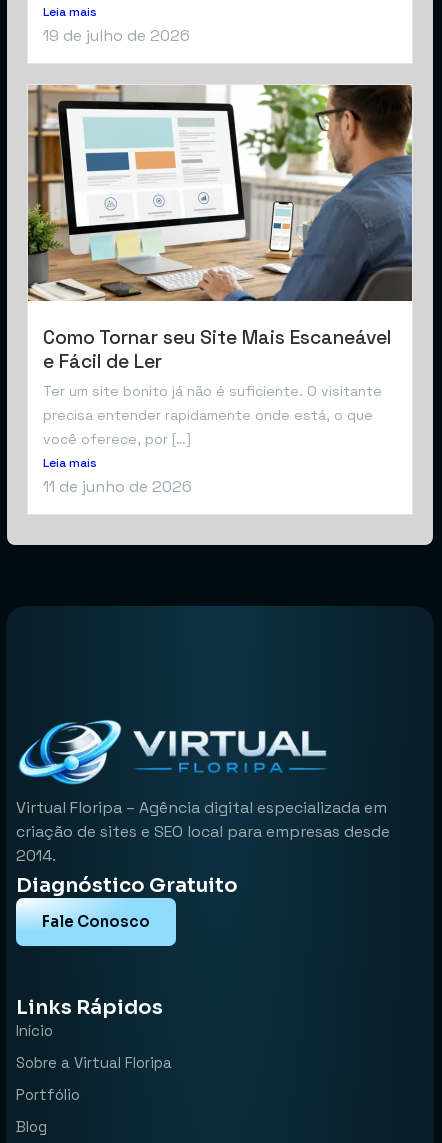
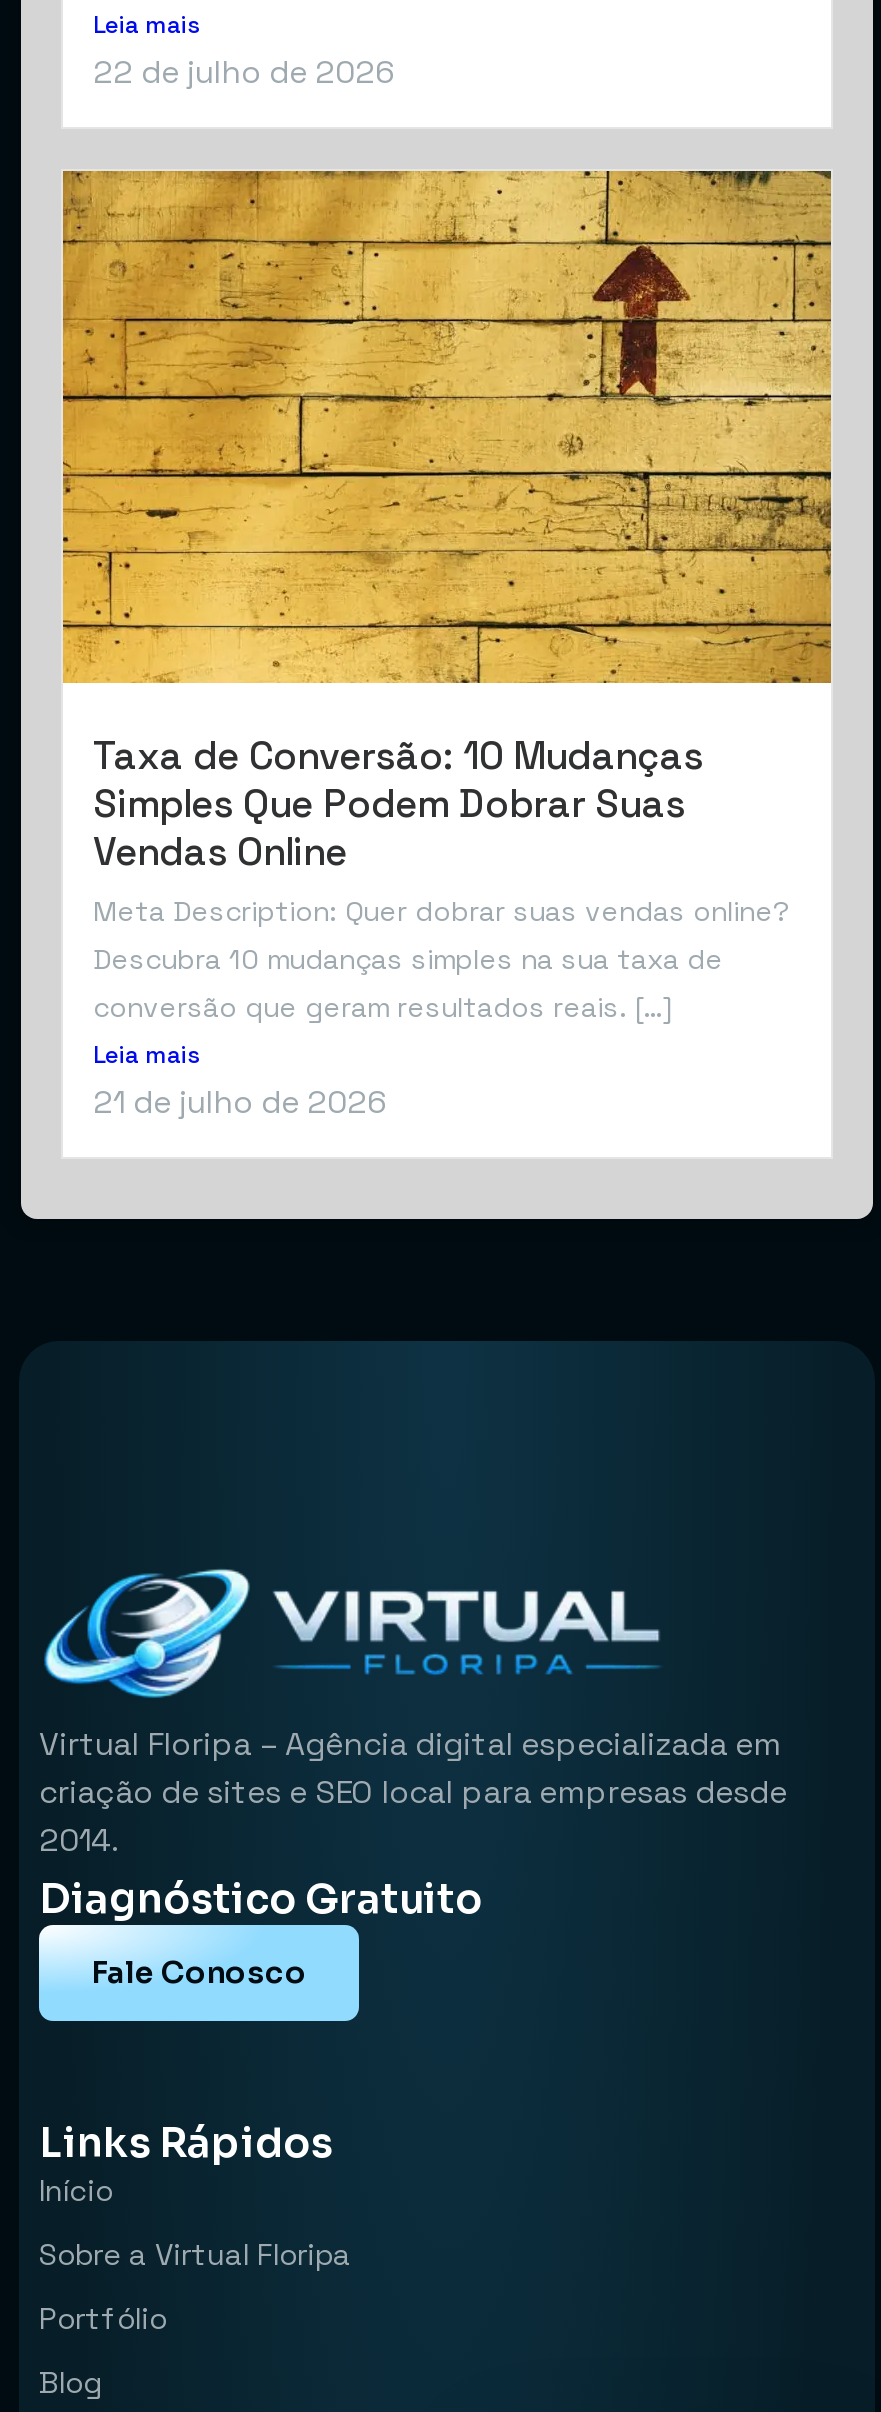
- 19 de julho de 2026
+ 22 de julho de 2026

- [image]
- Como Tornar seu Site Mais Escaneável
- e Fácil de Ler
- Ter um site bonito já não é suficiente. O visitante
- precisa entender rapidamente onde está, o que
- você oferece, por […]
+ [image]
+ Taxa de Conversão: 10 Mudanças
+ Simples Que Podem Dobrar Suas
+ Vendas Online
+ Meta Description: Quer dobrar suas vendas online?
+ Descubra 10 mudanças simples na sua taxa de
+ conversão que geram resultados reais. […]

- 11 de junho de 2026
+ 21 de julho de 2026
